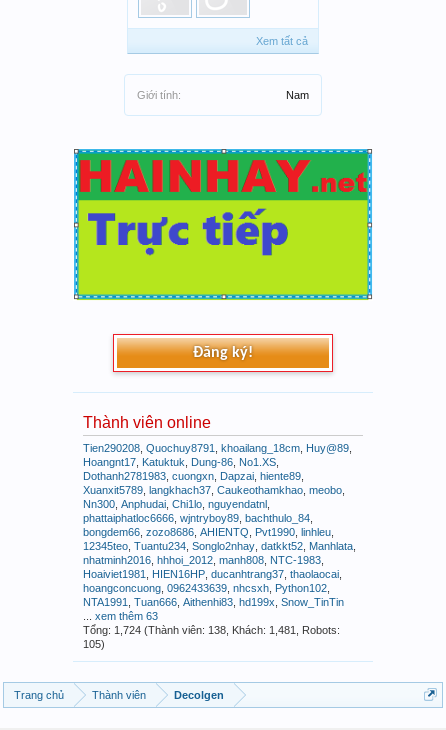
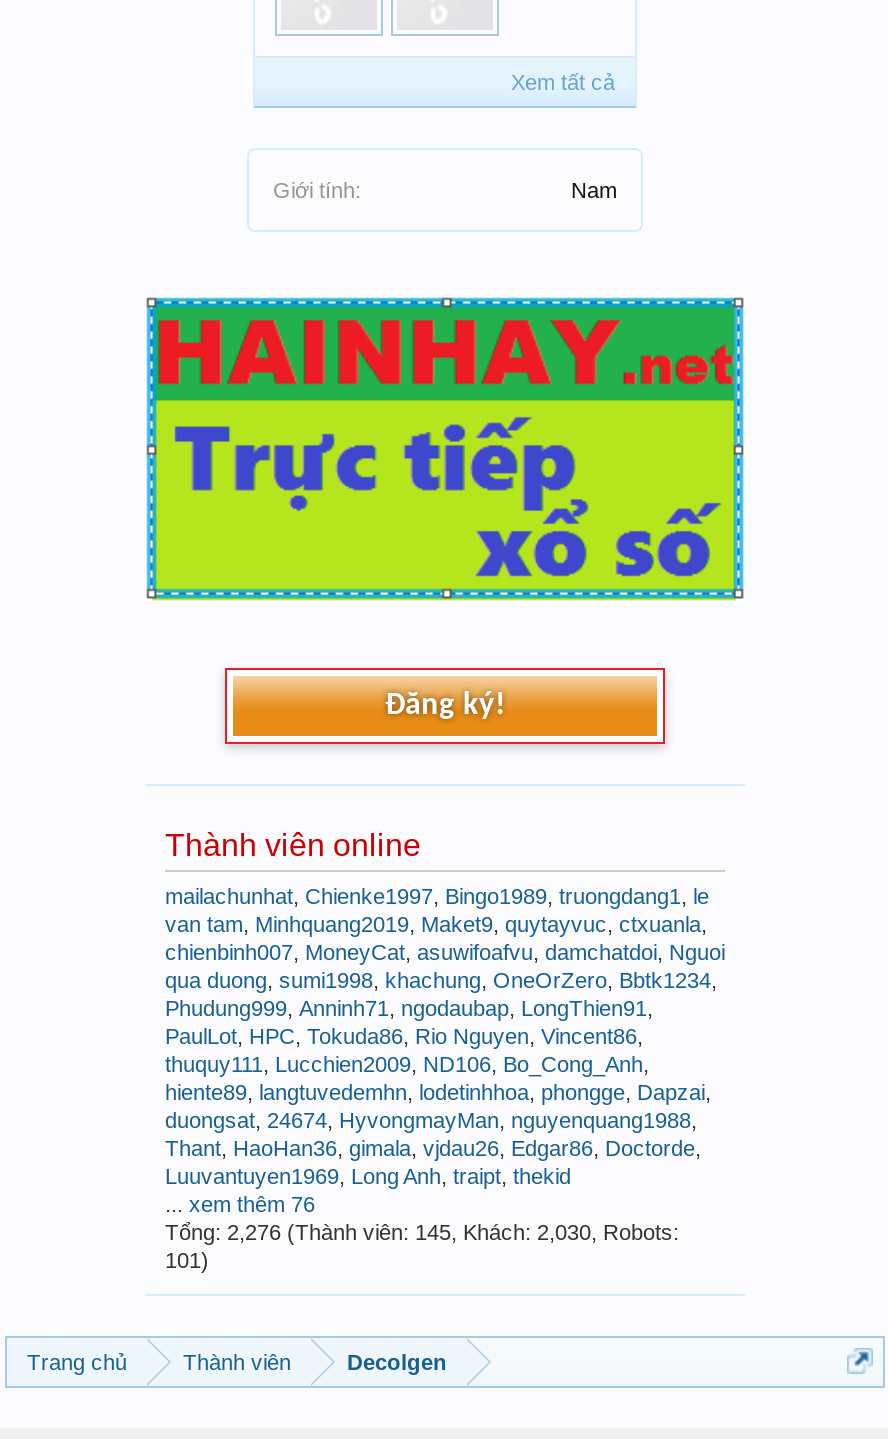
+ [image]

+ [image]

- Tien290208, Quochuy8791, khoailang_18cm, Huy@89,
- Hoangnt17, Katuktuk, Dung-86, No1.XS,
- Dothanh2781983, cuongxn, Dapzai, hiente89,
- Xuanxit5789, langkhach37, Caukeothamkhao, meobo,
- Nn300, Anphudai, Chi1lo, nguyendatnl,
- phattaiphatloc6666, wjntryboy89, bachthulo_84,
- bongdem66, zozo8686, AHIENTQ, Pvt1990, linhleu,
- 12345teo, Tuantu234, Songlo2nhay, datkkt52, Manhlata,
- nhatminh2016, hhhoi_2012, manh808, NTC-1983,
- Hoaiviet1981, HIEN16HP, ducanhtrang37, thaolaocai,
- hoangconcuong, 0962433639, nhcsxh, Python102,
- NTA1991, Tuan666, Aithenhi83, hd199x, Snow_TinTin
- ... xem thêm 63
- Tổng: 1,724 (Thành viên: 138, Khách: 1,481, Robots:
- 105)
+ mailachunhat, Chienke1997, Bingo1989, truongdang1, le
+ van tam, Minhquang2019, Maket9, quytayvuc, ctxuanla,
+ chienbinh007, MoneyCat, asuwifoafvu, damchatdoi, Nguoi
+ qua duong, sumi1998, khachung, OneOrZero, Bbtk1234,
+ Phudung999, Anninh71, ngodaubap, LongThien91,
+ PaulLot, HPC, Tokuda86, Rio Nguyen, Vincent86,
+ thuquy111, Lucchien2009, ND106, Bo_Cong_Anh,
+ hiente89, langtuvedemhn, lodetinhhoa, phongge, Dapzai,
+ duongsat, 24674, HyvongmayMan, nguyenquang1988,
+ Thant, HaoHan36, gimala, vjdau26, Edgar86, Doctorde,
+ Luuvantuyen1969, Long Anh, traipt, thekid
+ ... xem thêm 76
+ Tổng: 2,276 (Thành viên: 145, Khách: 2,030, Robots:
+ 101)
